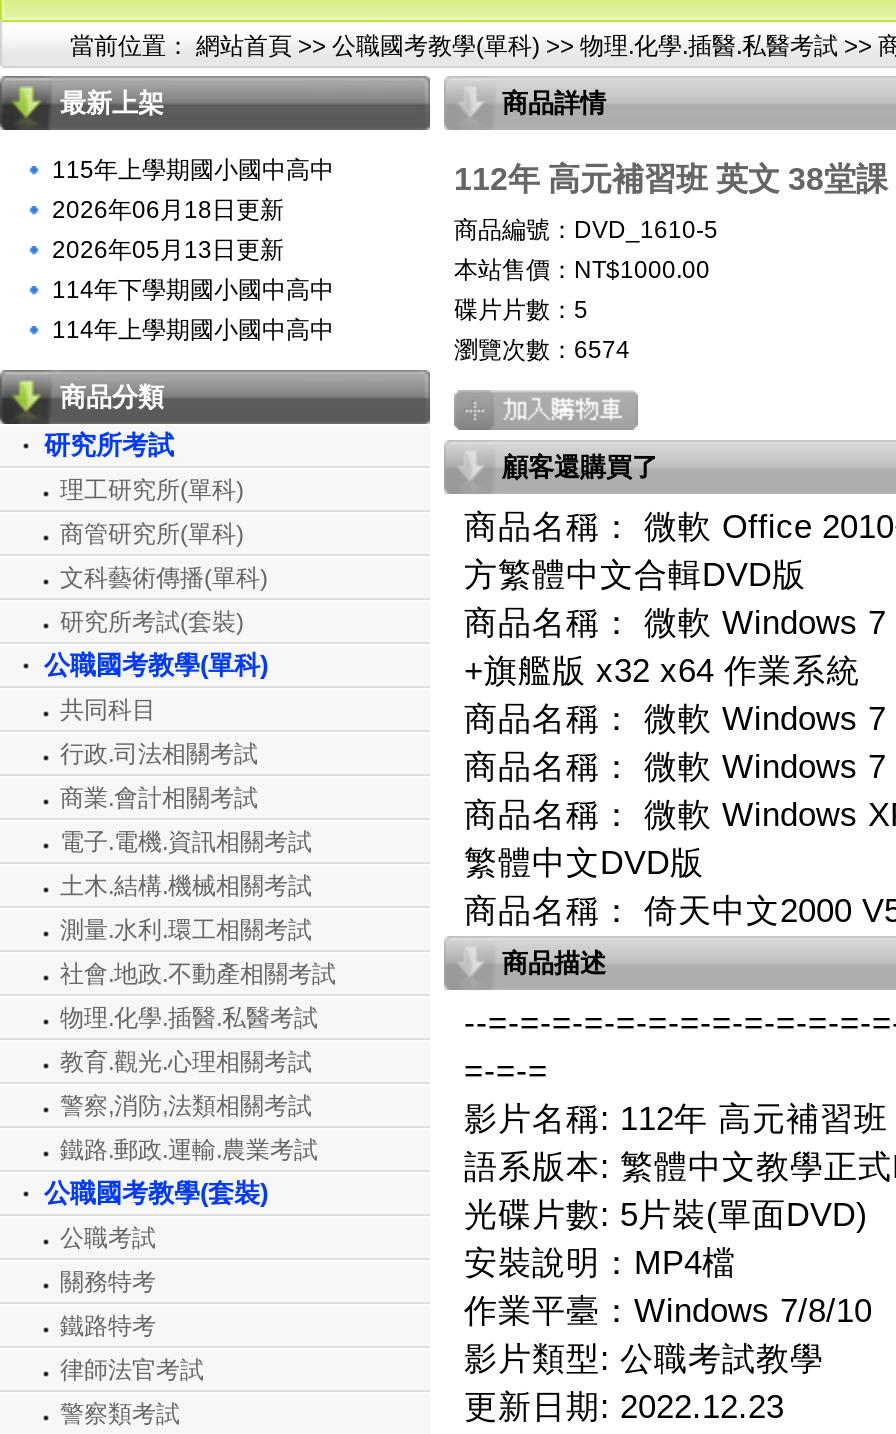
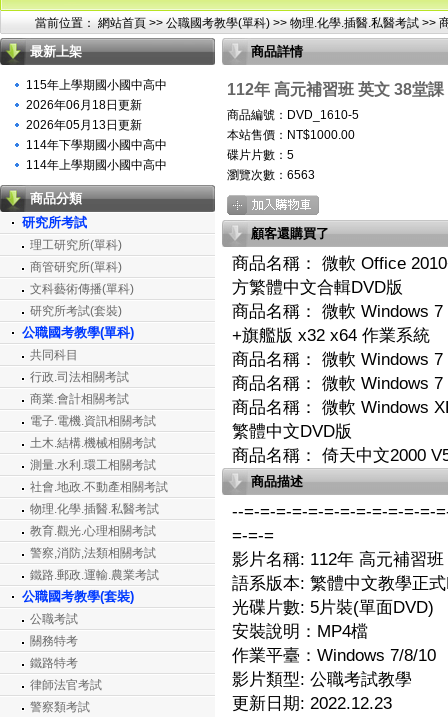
- 瀏覽次數：6574
+ 瀏覽次數：6563
